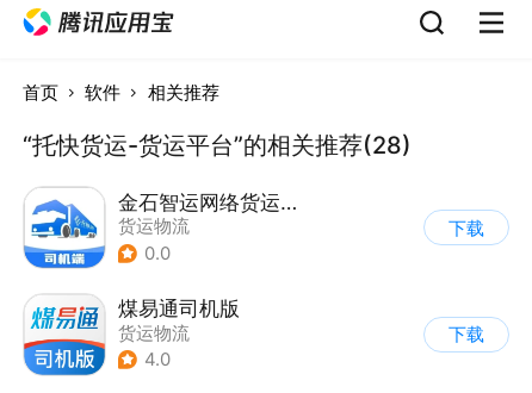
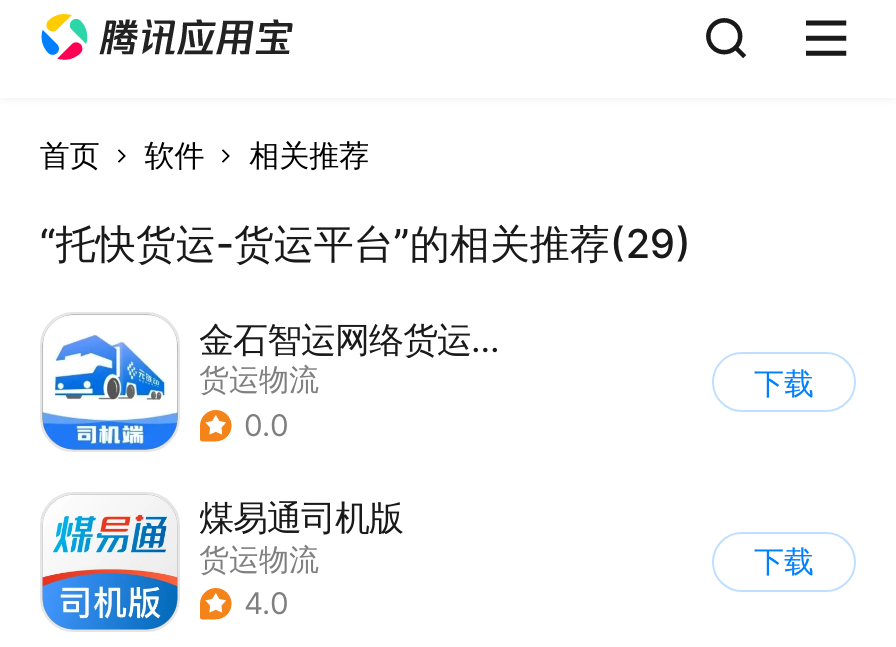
- “托快货运-货运平台”的相关推荐(28)
+ “托快货运-货运平台”的相关推荐(29)
